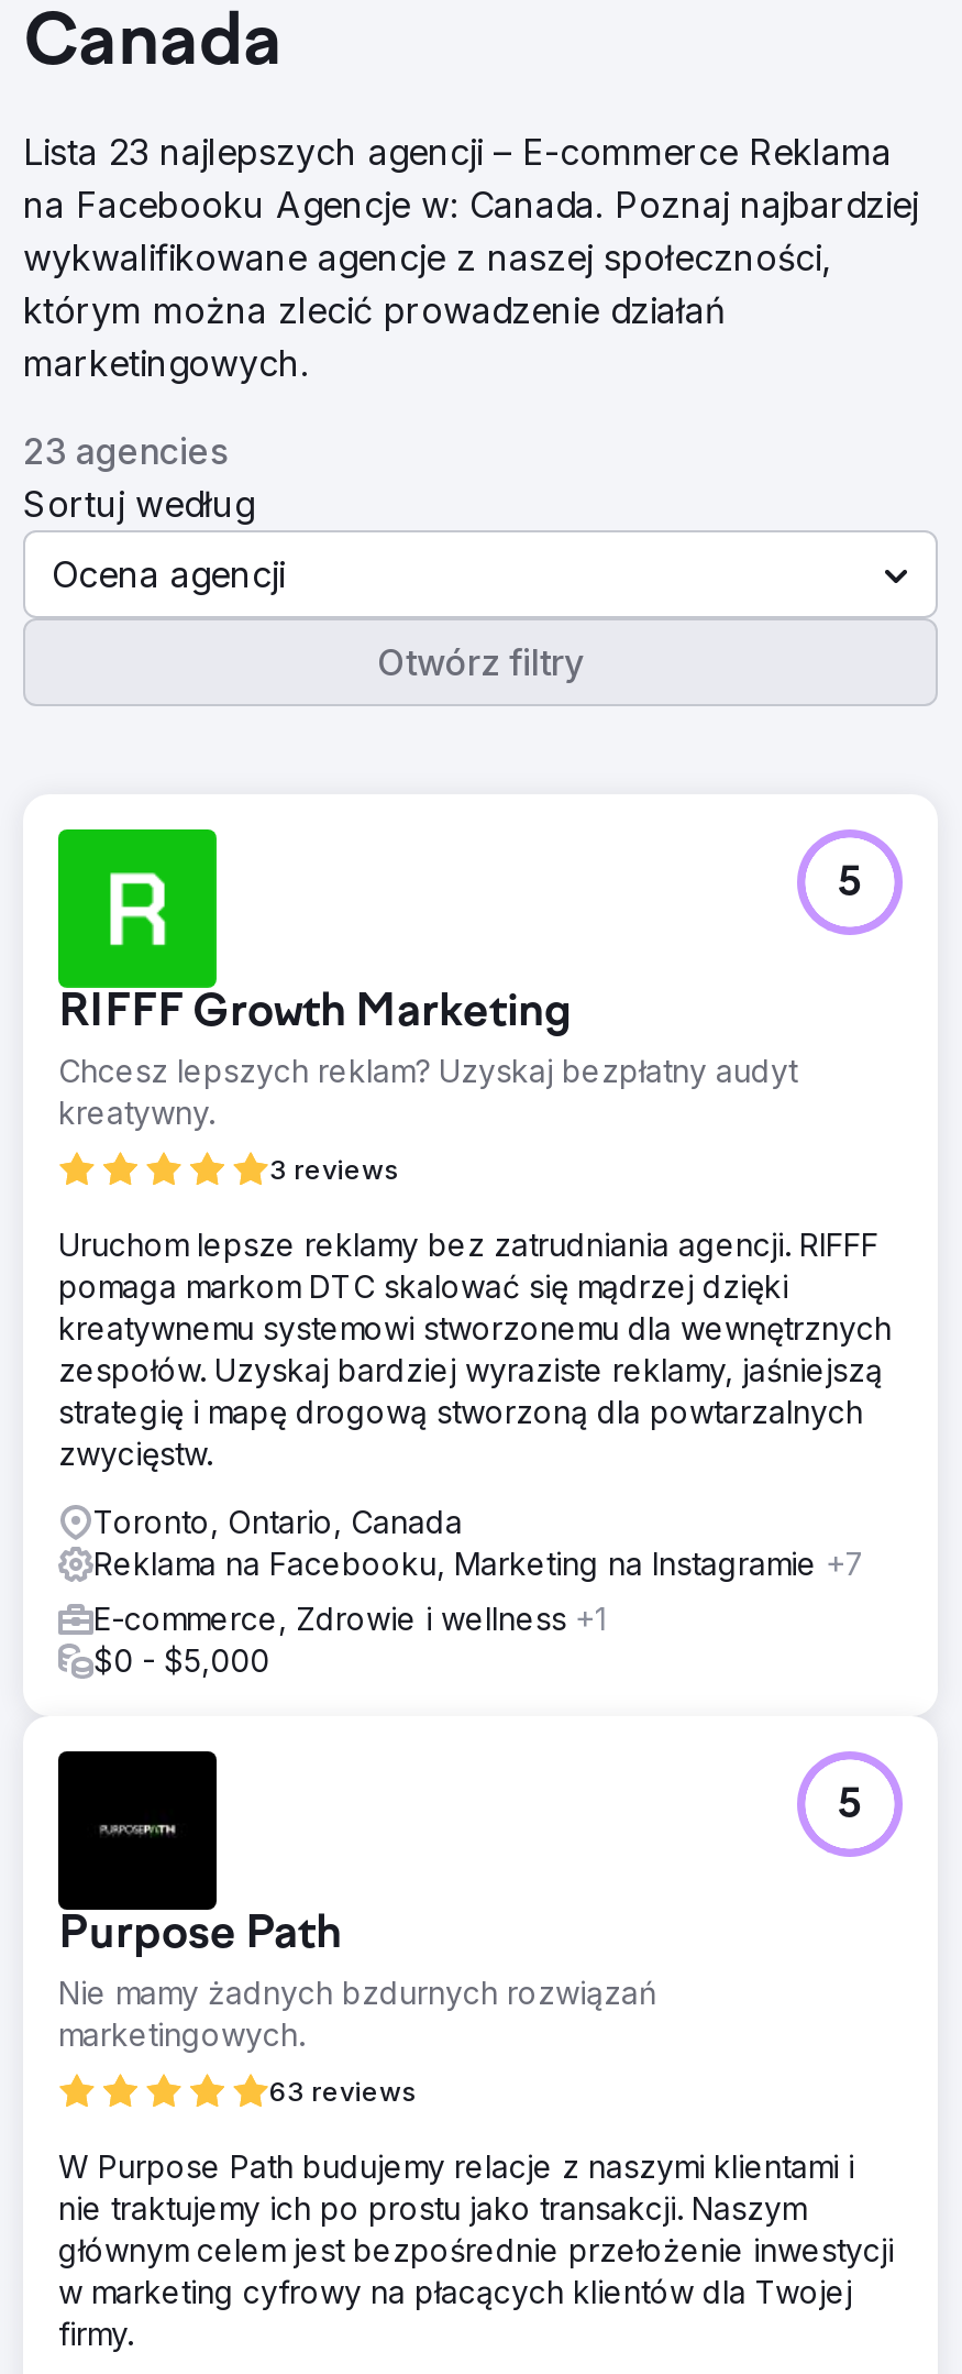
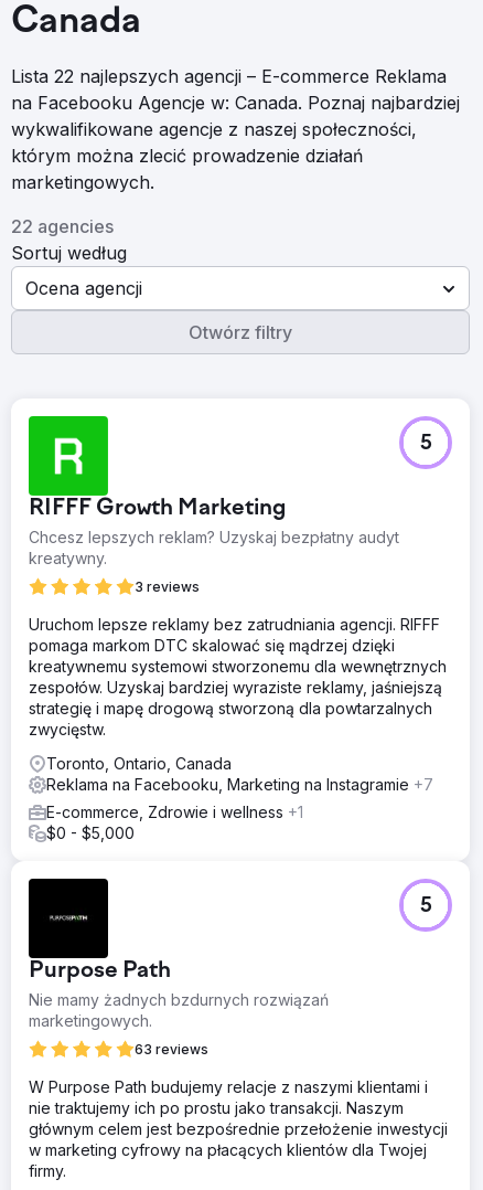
- Lista 23 najlepszych agencji – E-commerce Reklama
+ Lista 22 najlepszych agencji – E-commerce Reklama

- 23 agencies
+ 22 agencies
